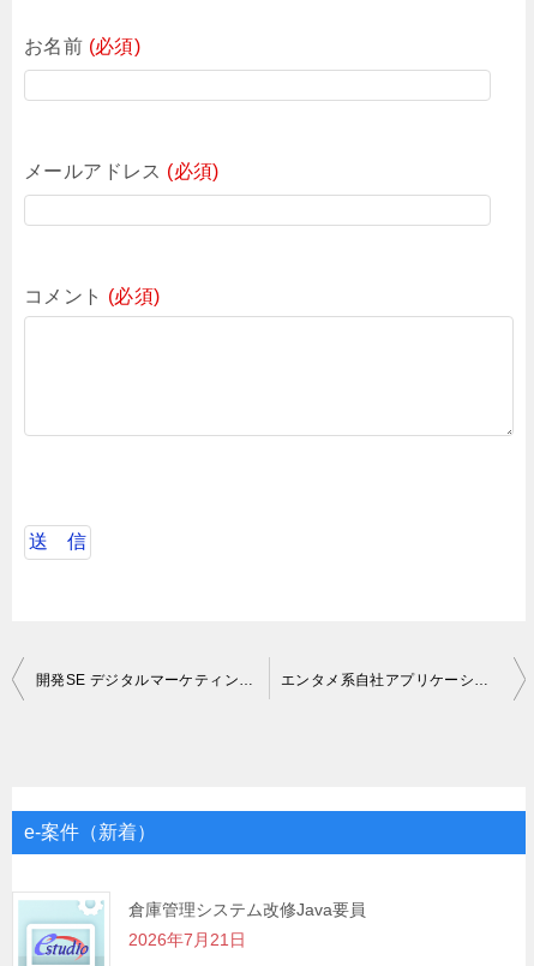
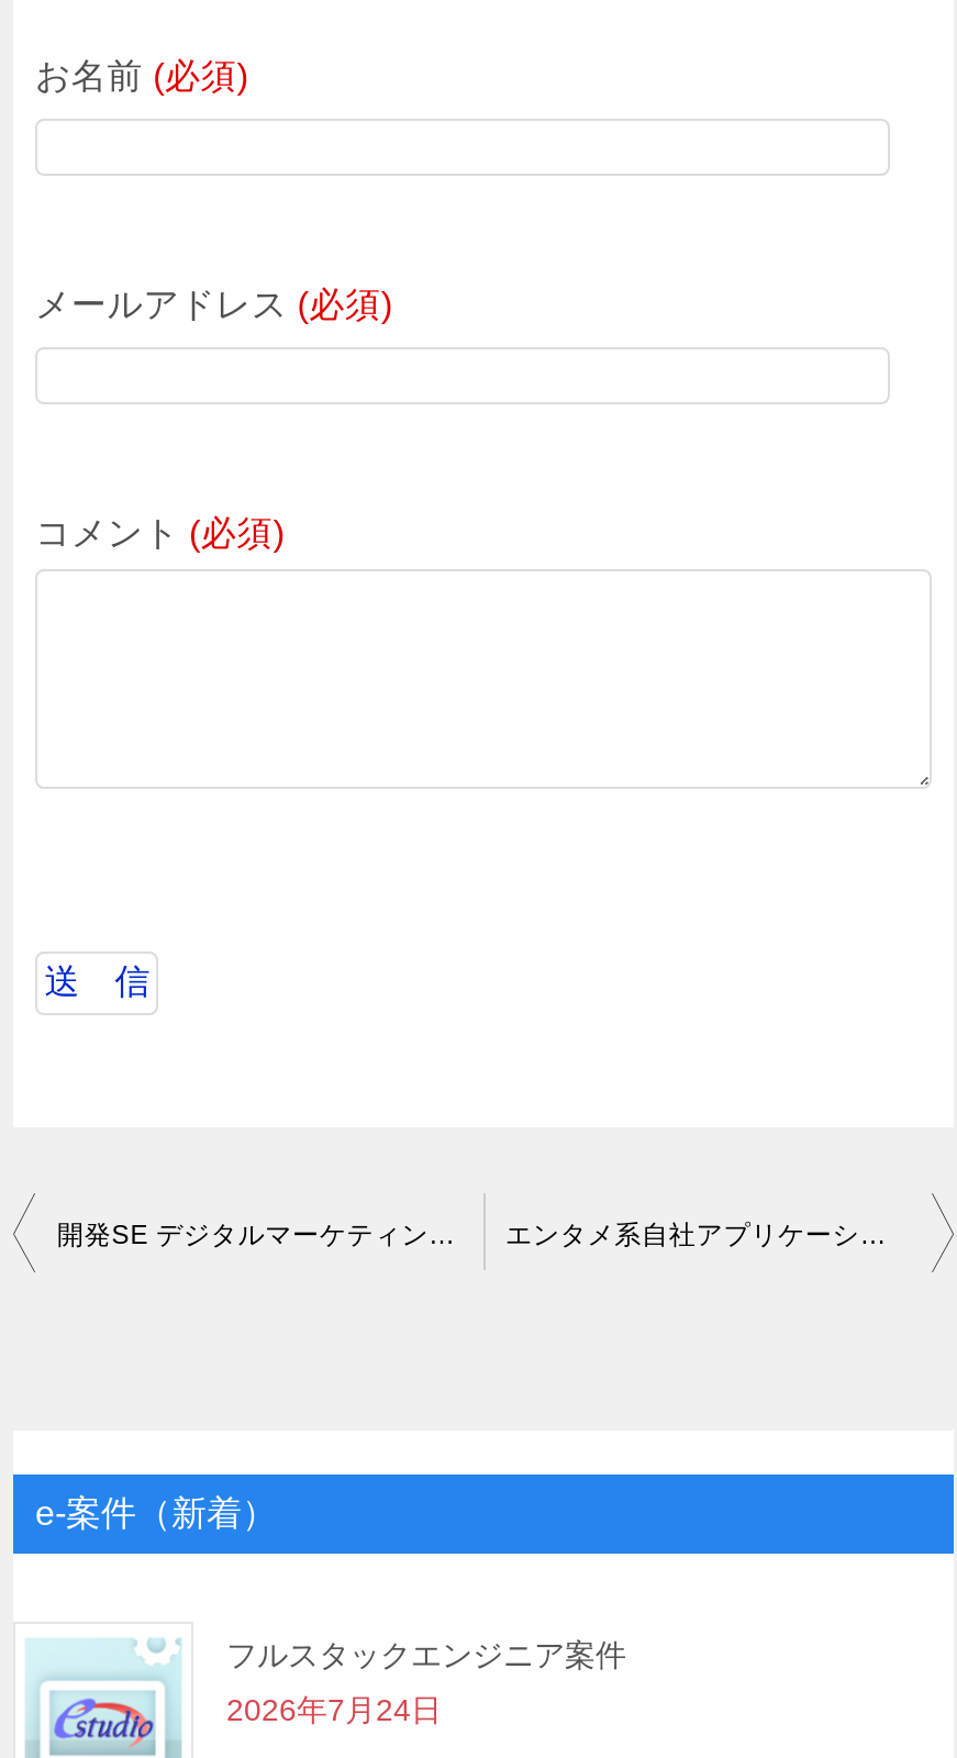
- 倉庫管理システム改修Java要員
- 2026年7月21日
+ フルスタックエンジニア案件
+ 2026年7月24日
